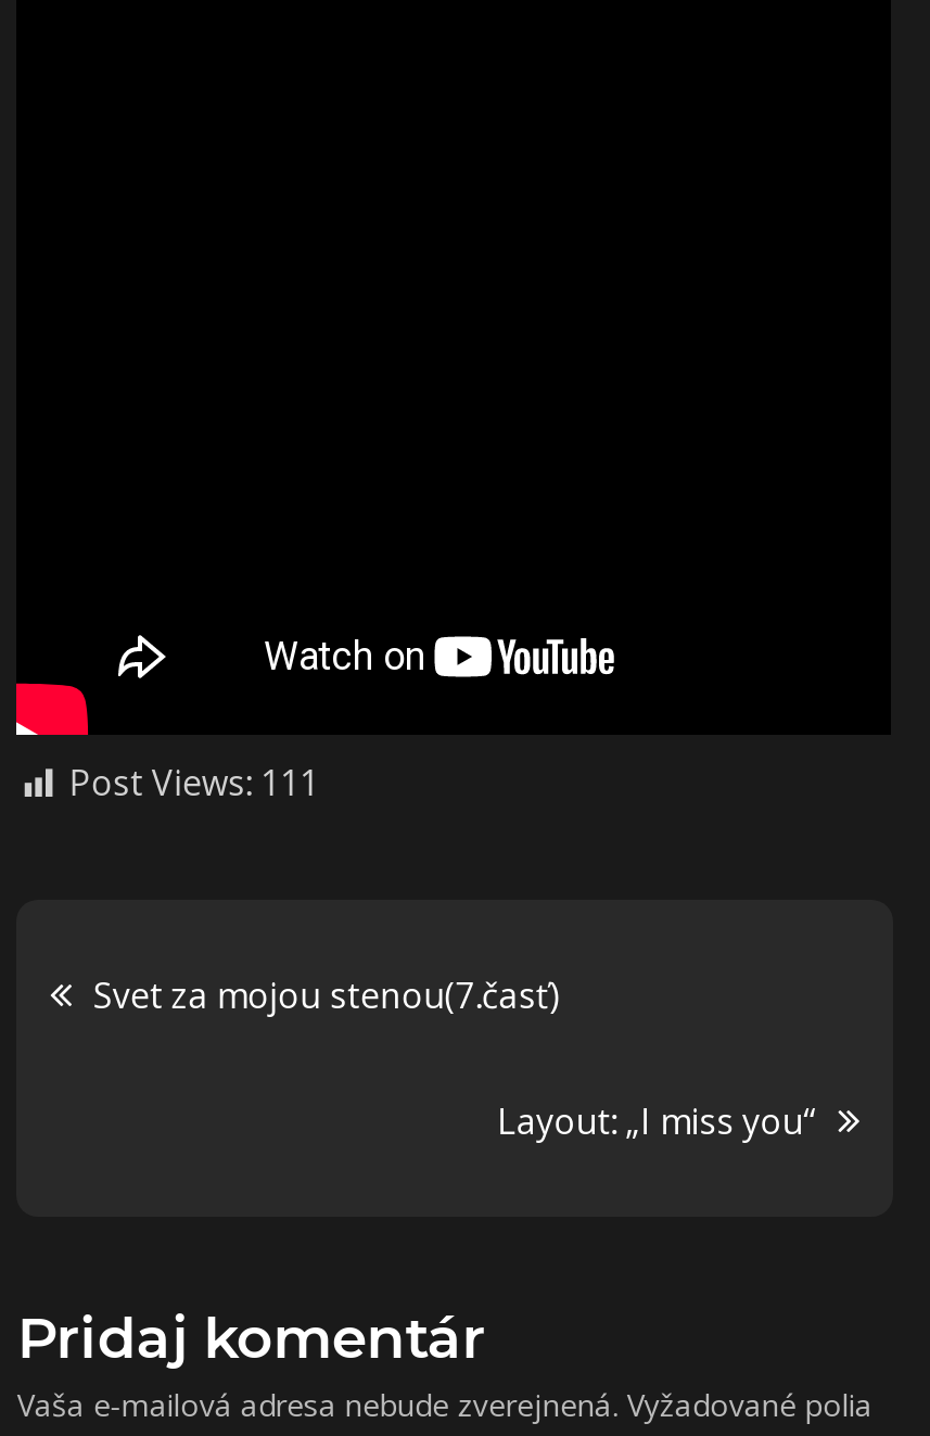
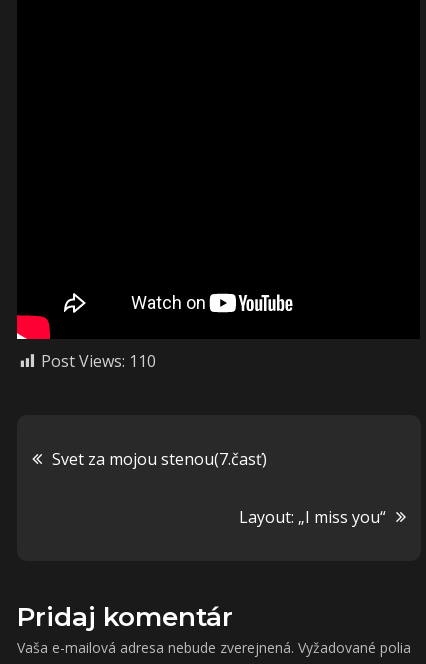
- Post Views: 111
+ Post Views: 110
